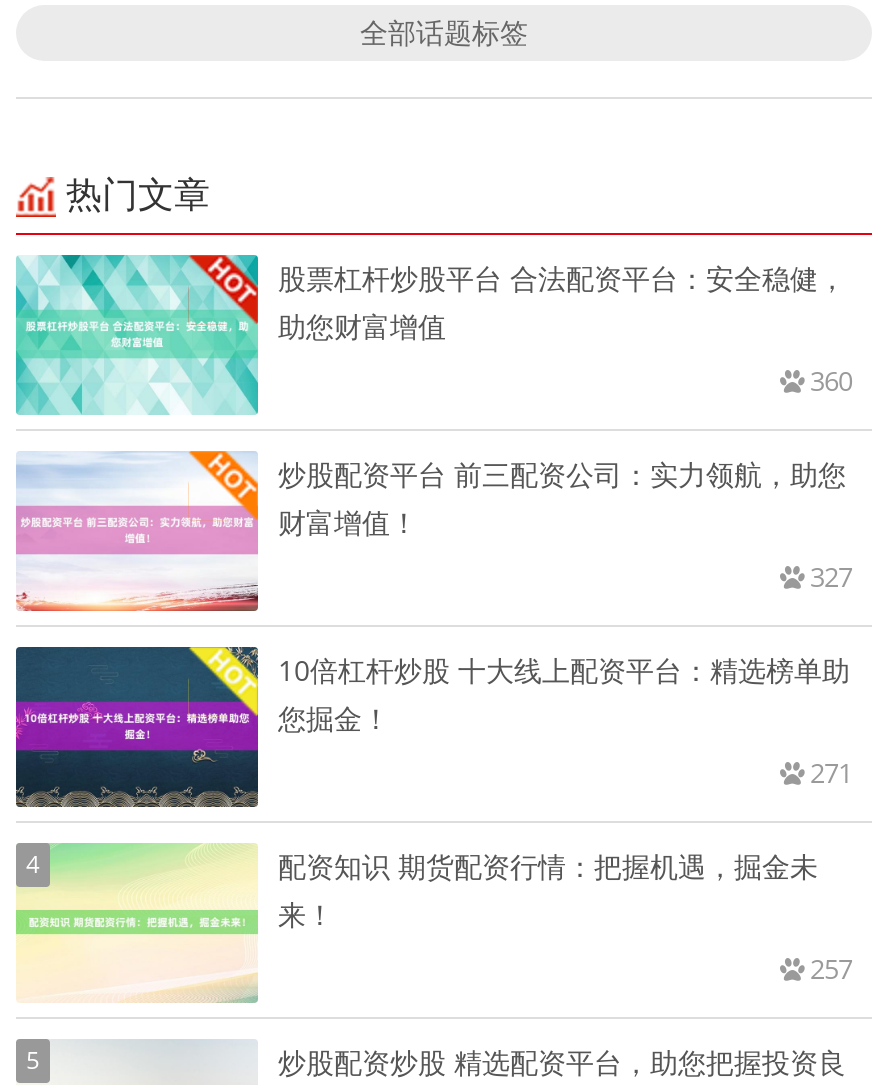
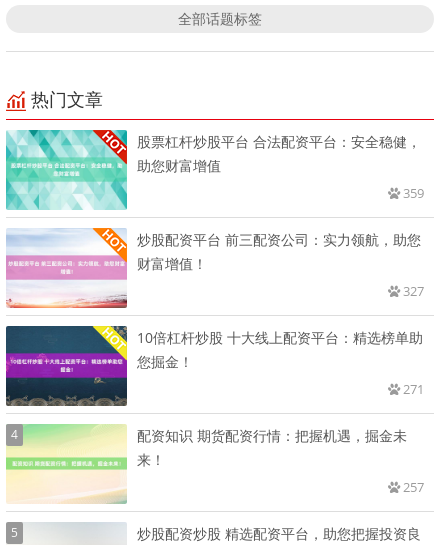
- 360
+ 359
